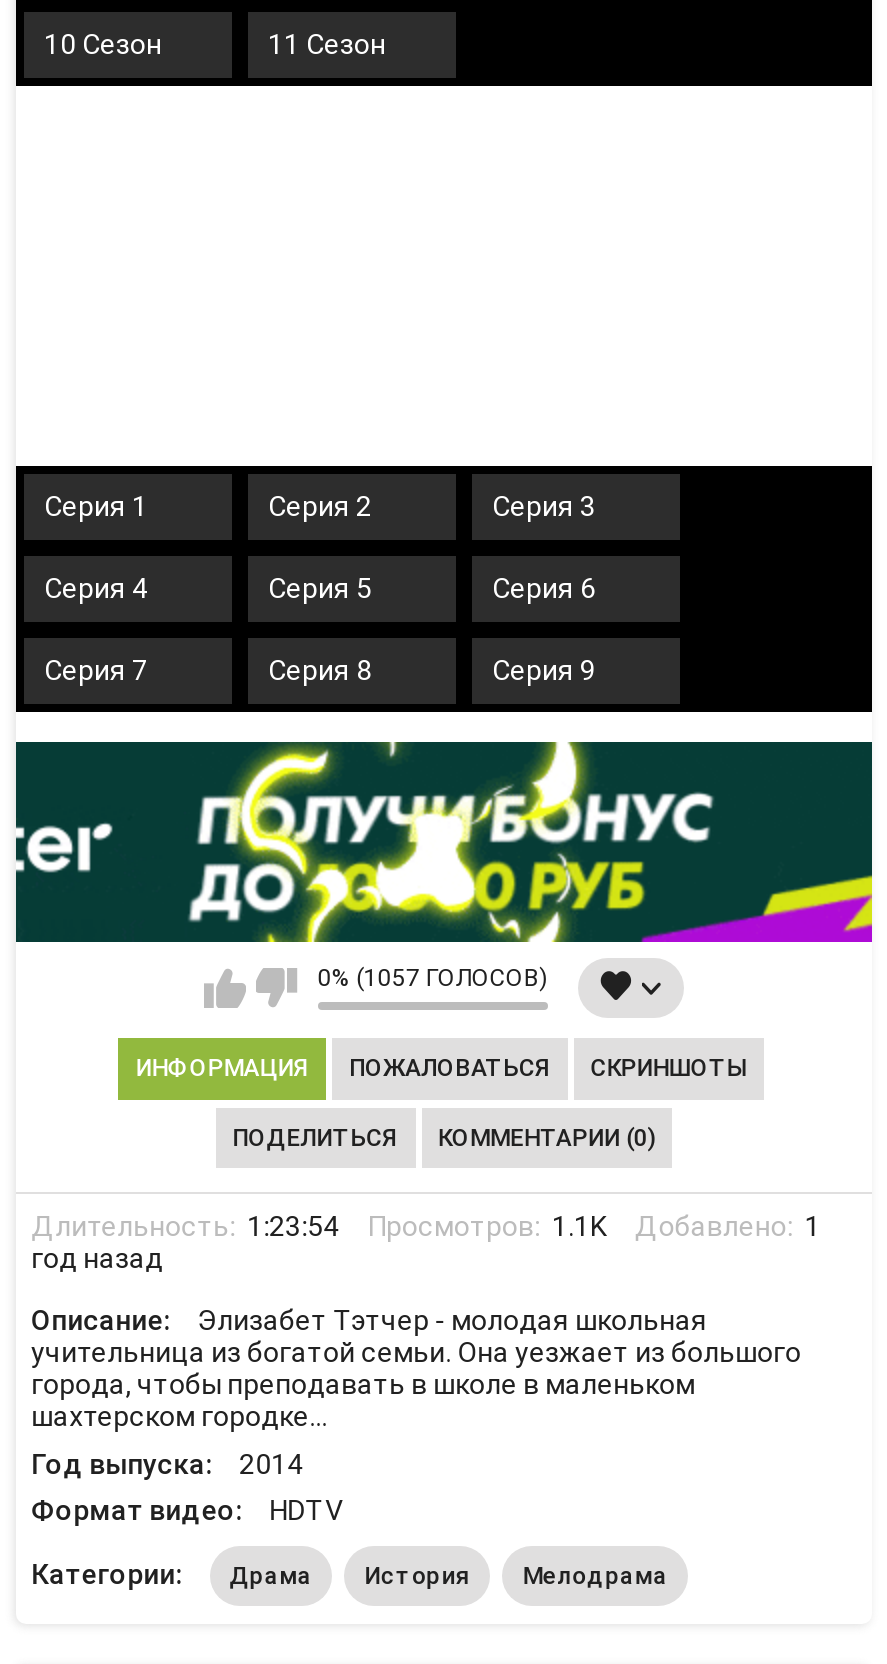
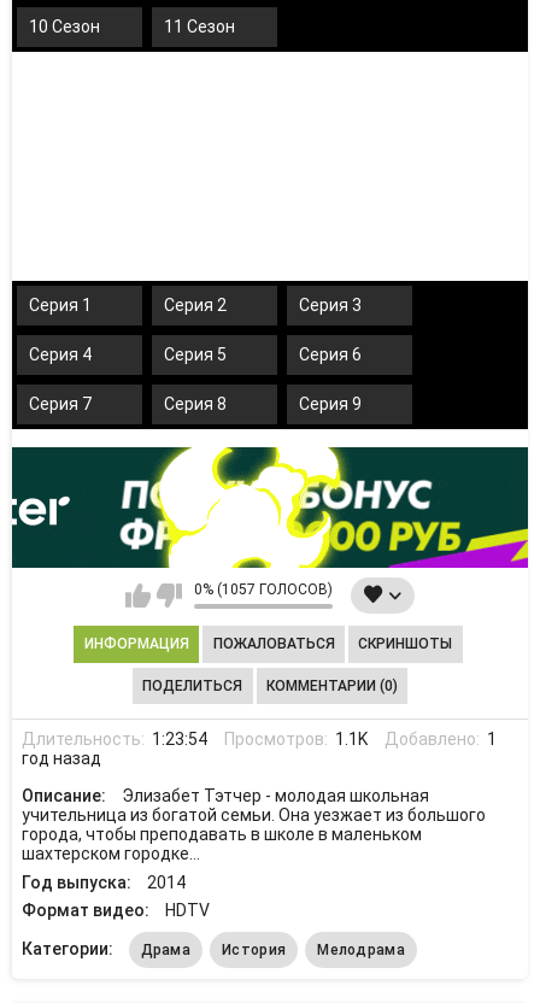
- [image]
+ [image]
